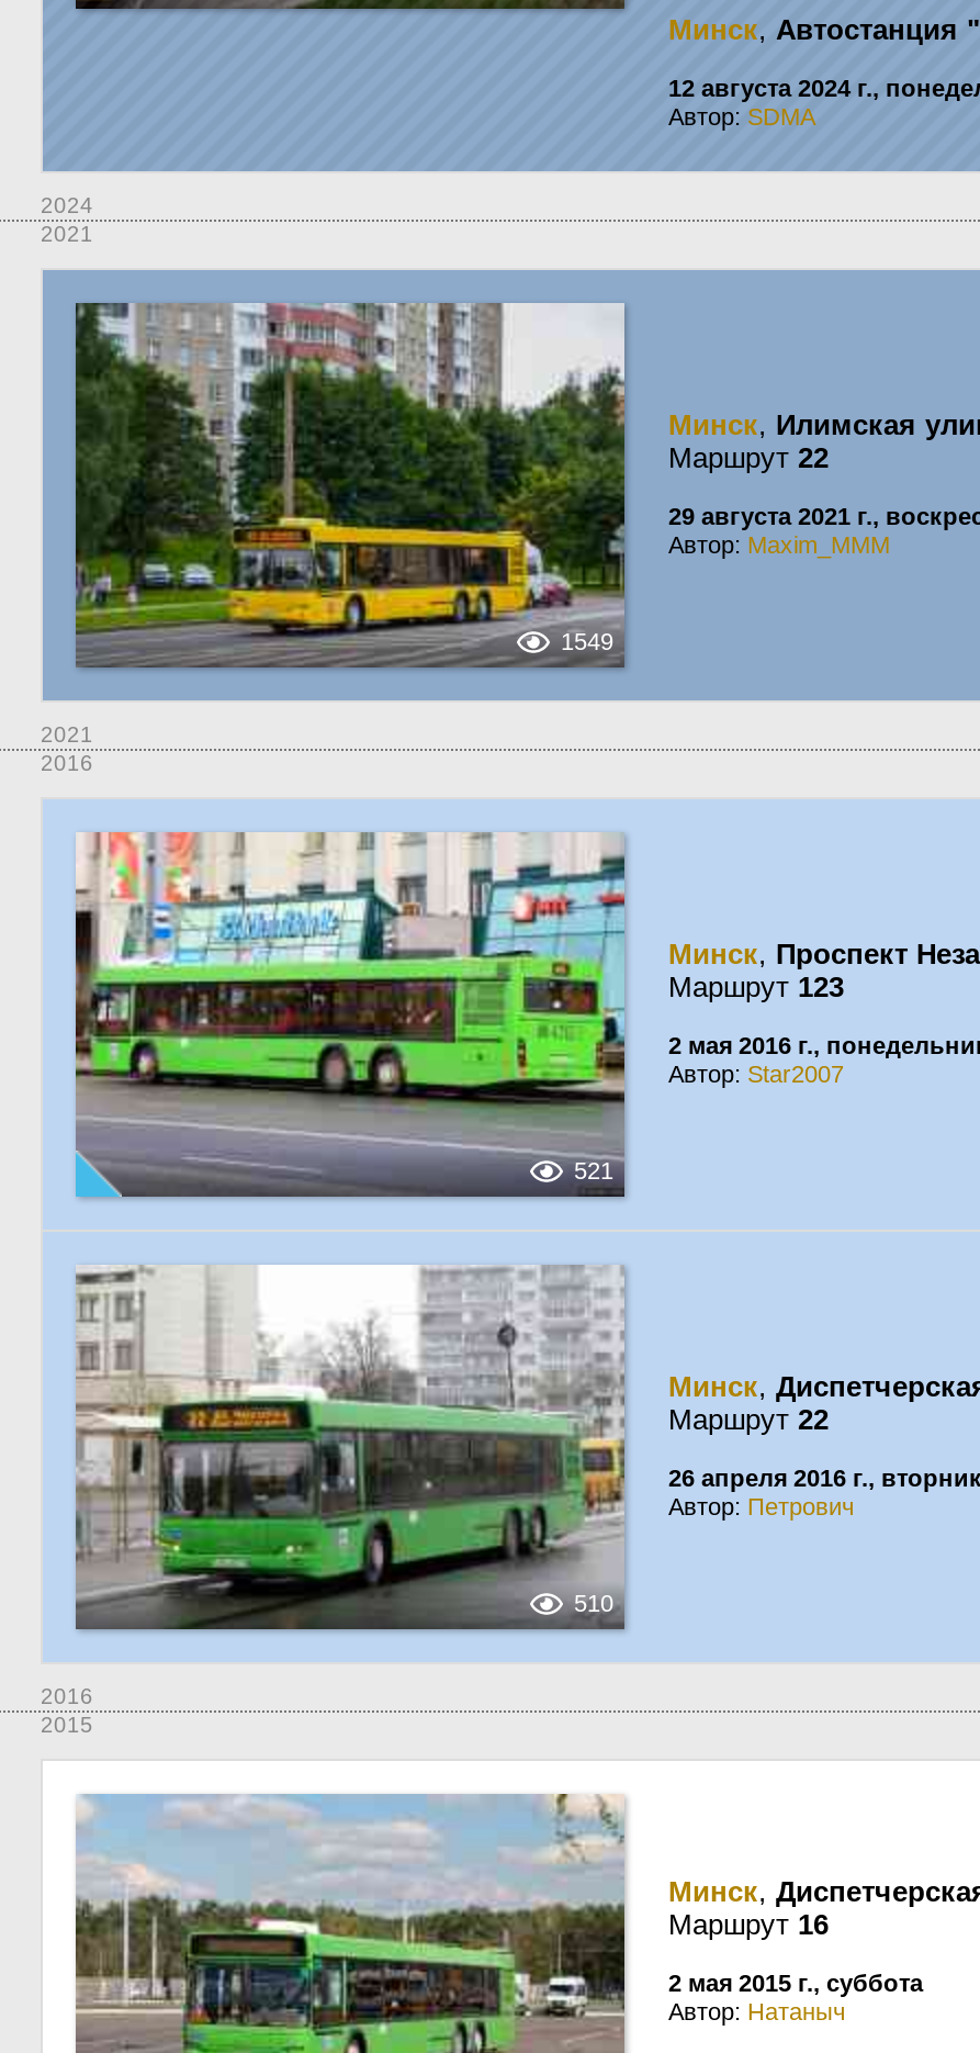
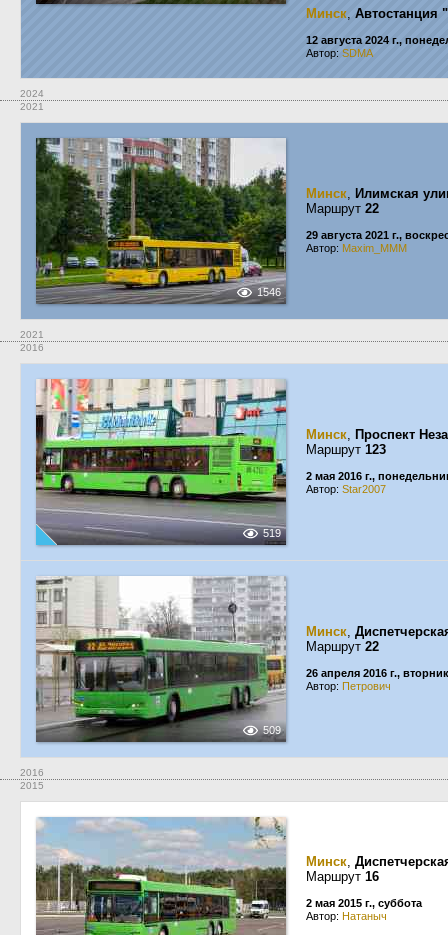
- 1549
+ 1546

- 521
+ 519

- 510
+ 509
